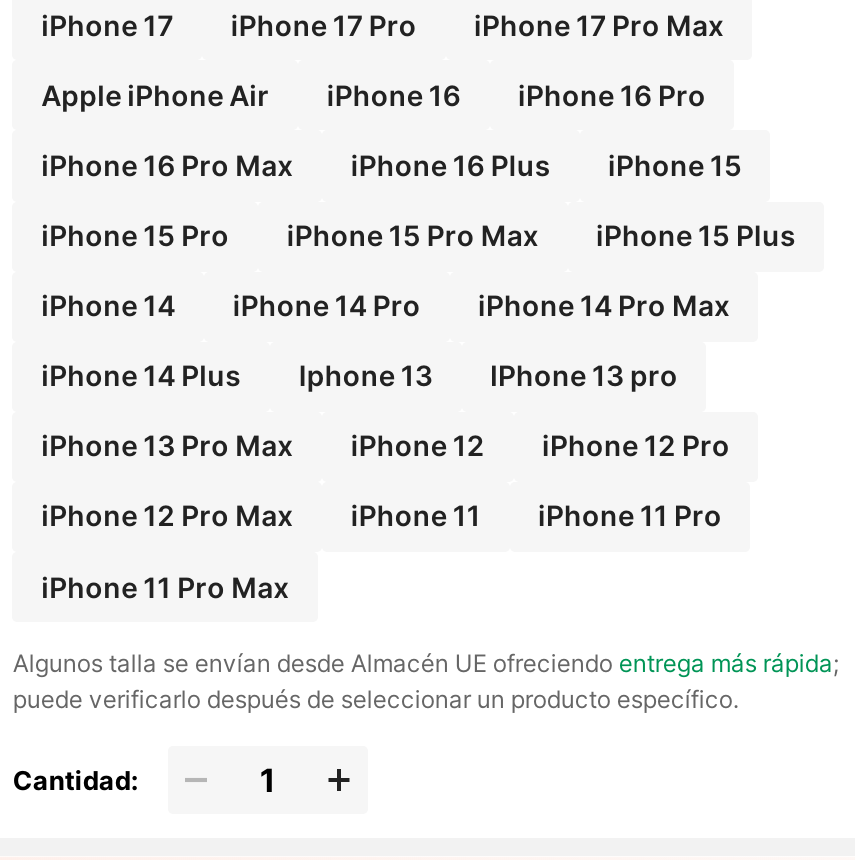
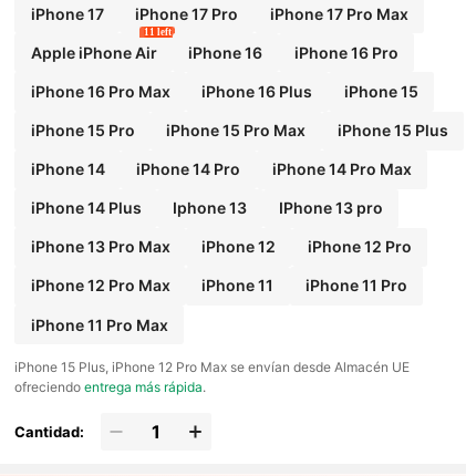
+ 11 left

- Algunos talla se envían desde Almacén UE ofreciendo entrega más rápida;
- puede verificarlo después de seleccionar un producto específico.
+ iPhone 15 Plus, iPhone 12 Pro Max se envían desde Almacén UE
+ ofreciendo entrega más rápida.
